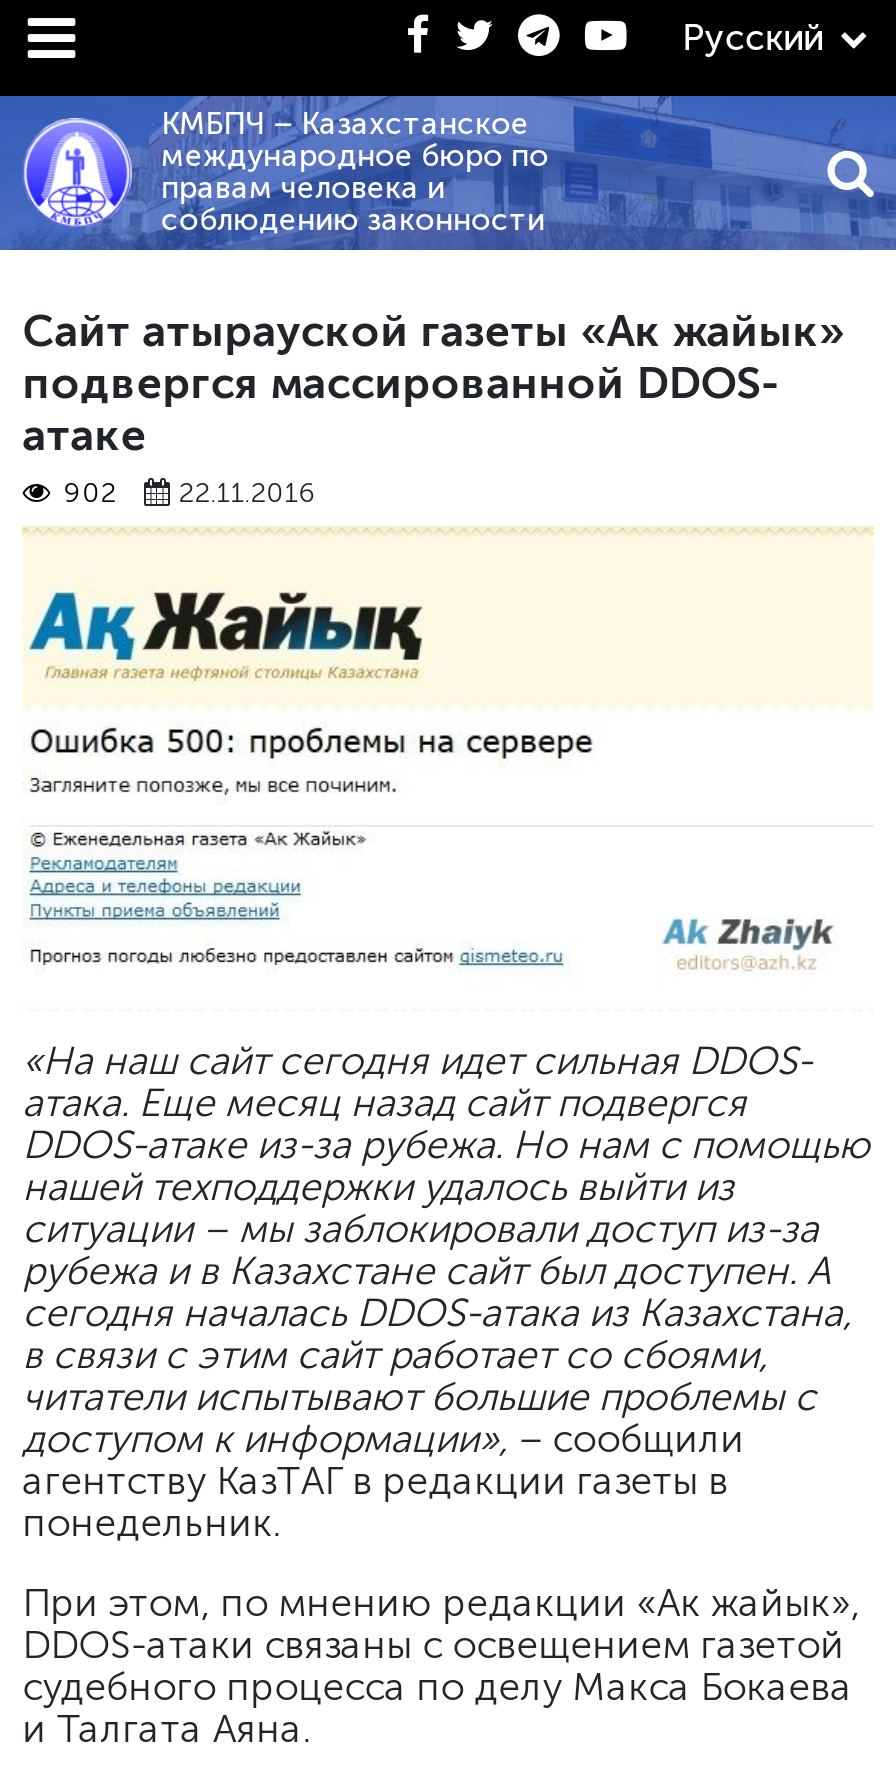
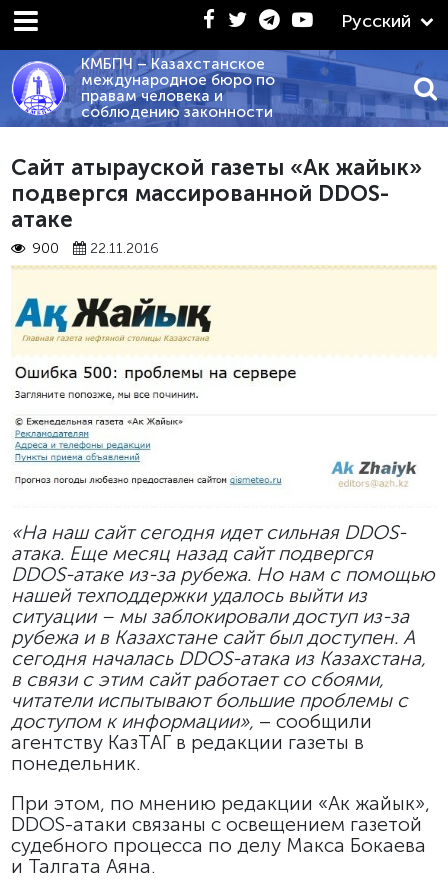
- 902 22.11.2016
+ 900 22.11.2016
